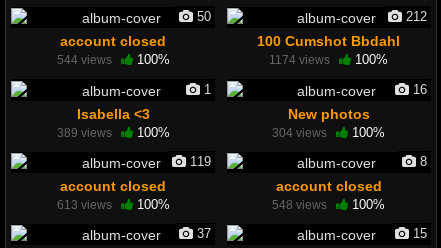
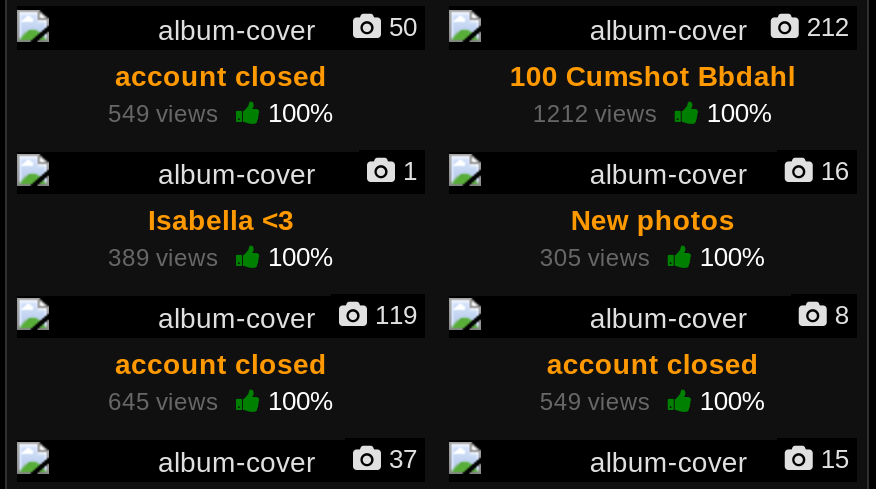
- 544 views 100%
+ 549 views 100%

- 1174 views 100%
+ 1212 views 100%

- 304 views 100%
+ 305 views 100%

- 613 views 100%
+ 645 views 100%

- 548 views 100%
+ 549 views 100%
